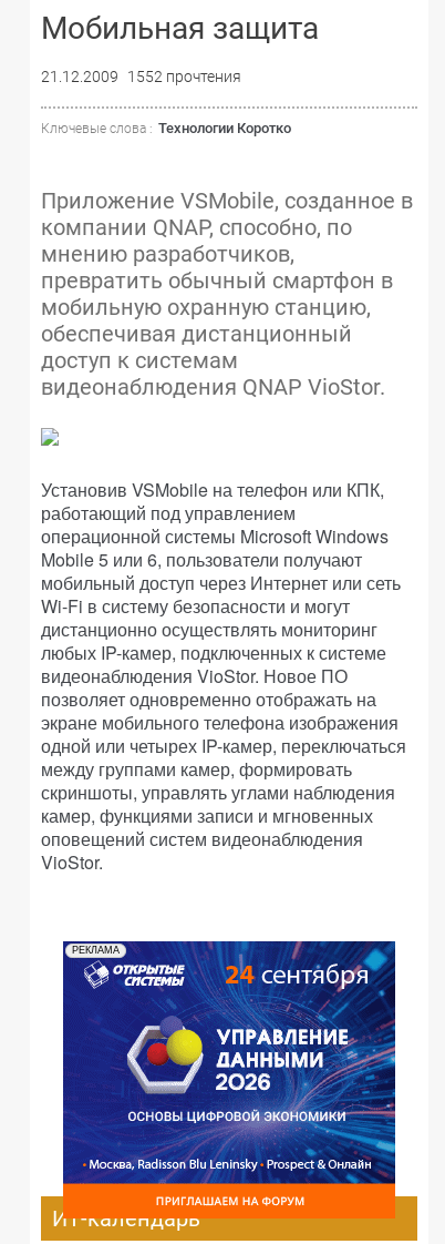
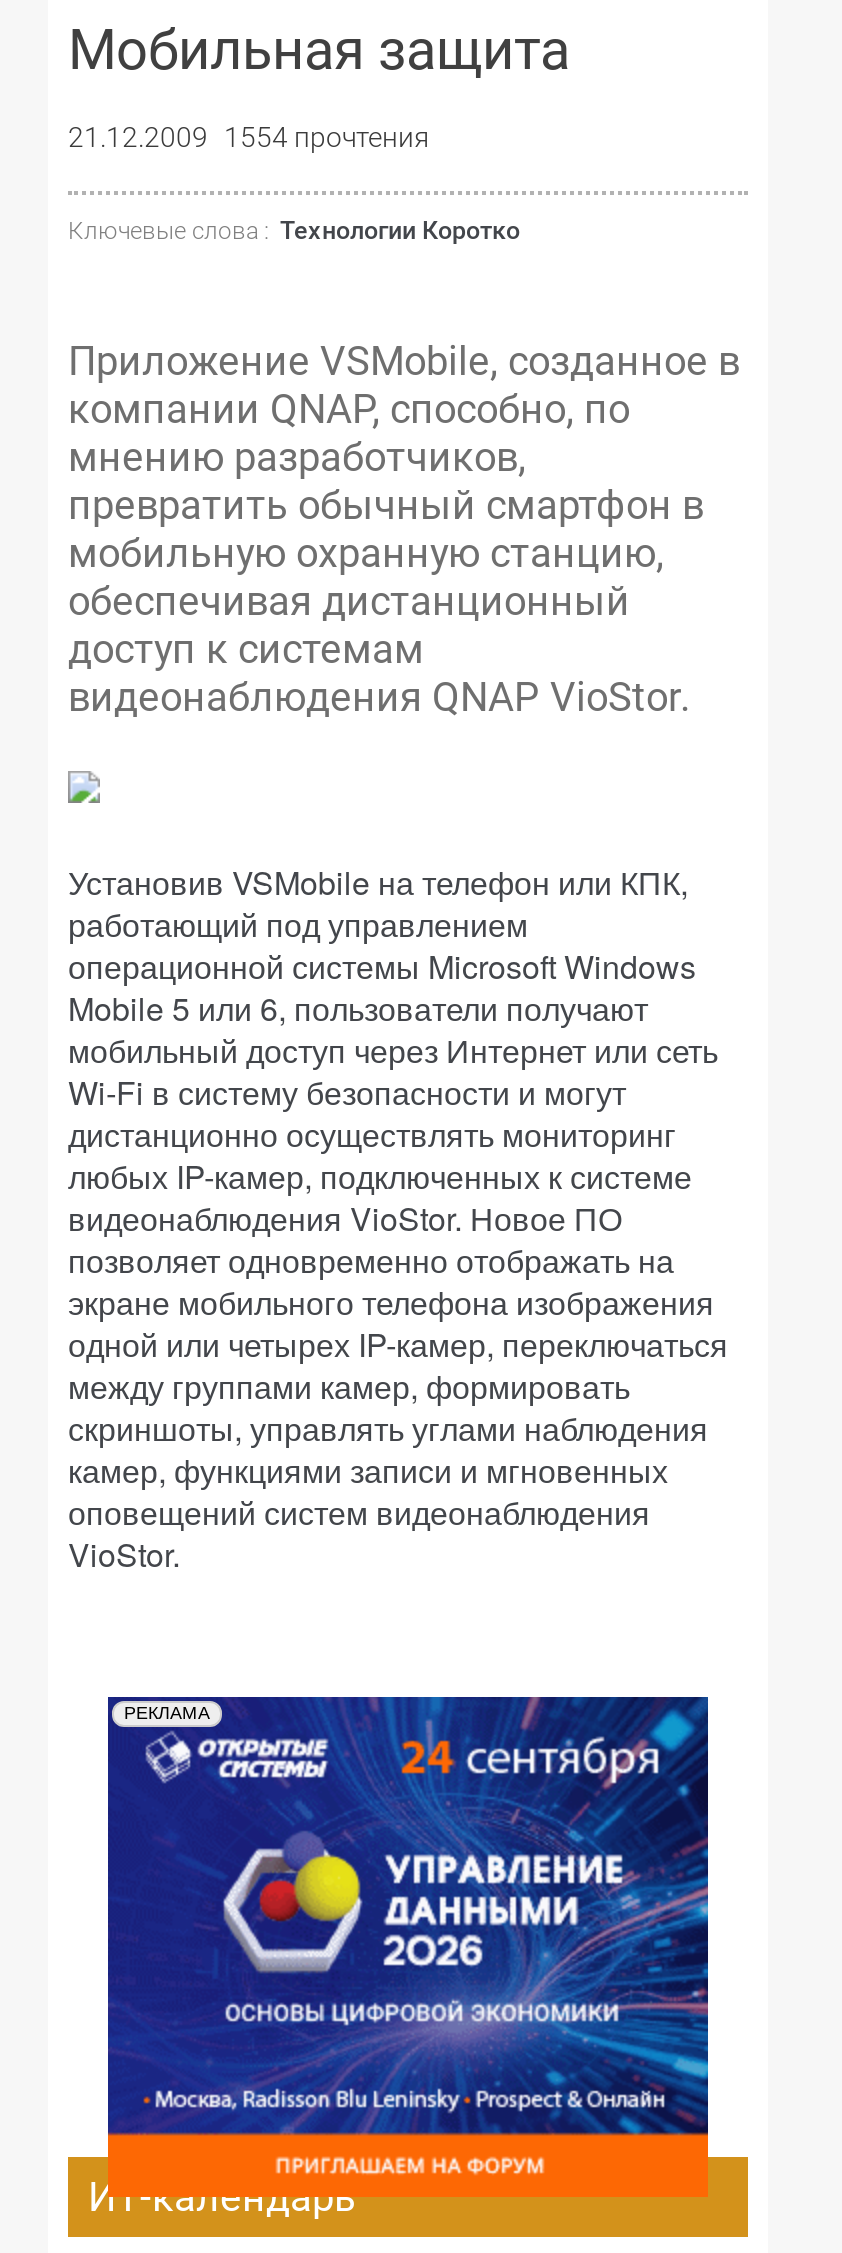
- 21.12.2009 1552 прочтения
+ 21.12.2009 1554 прочтения
